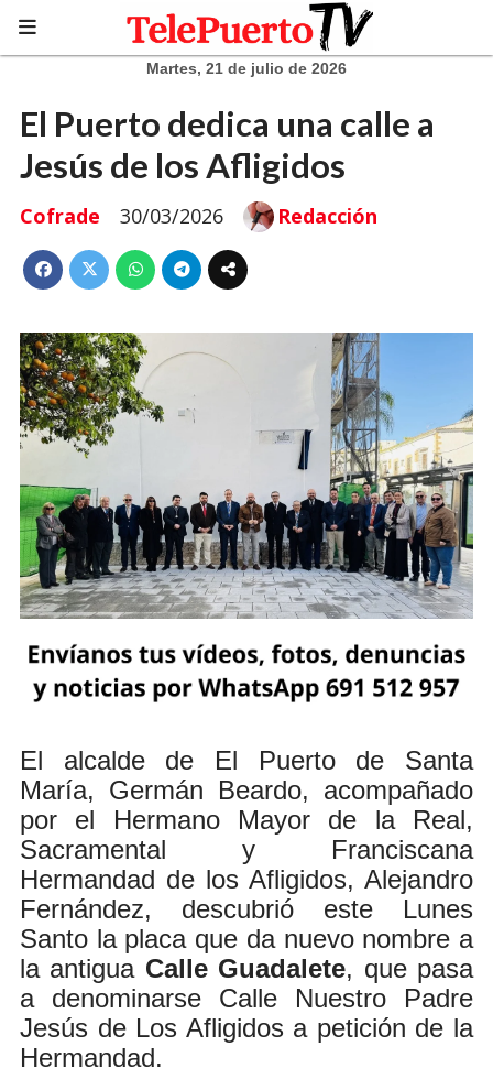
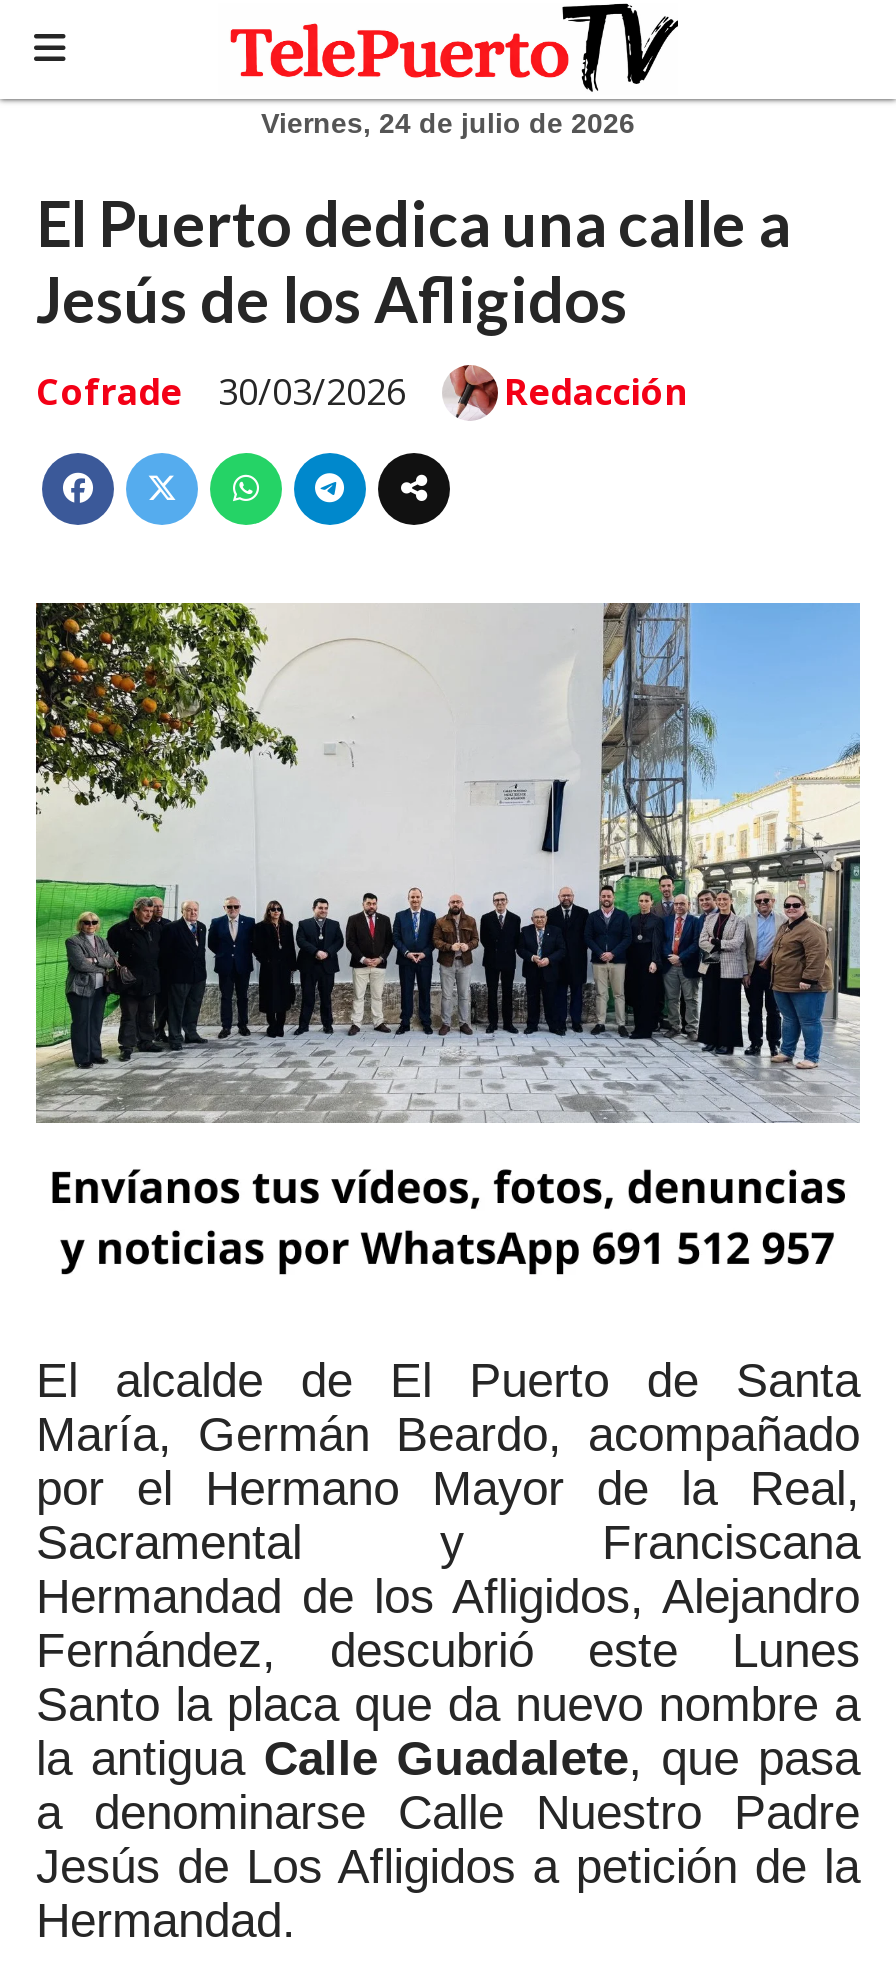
- Martes, 21 de julio de 2026
+ Viernes, 24 de julio de 2026
